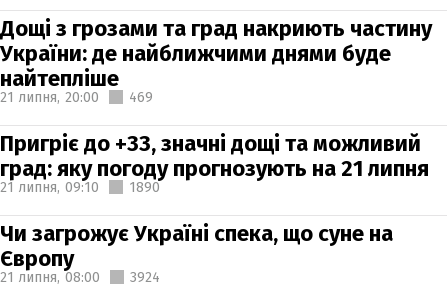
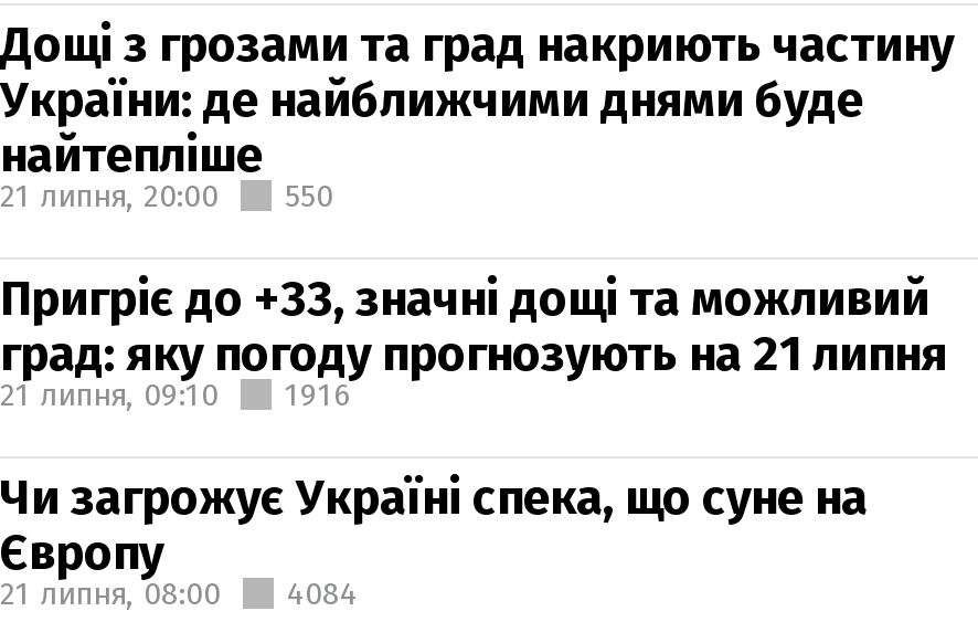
- 21 липня, 20:00 469
+ 21 липня, 20:00 550

- 1890
+ 1916

- 21 липня, 08:00 3924
+ 21 липня, 08:00 4084
